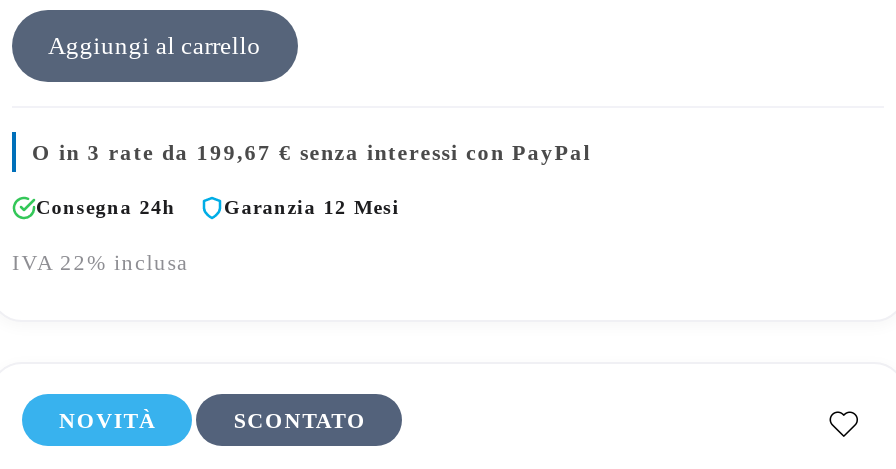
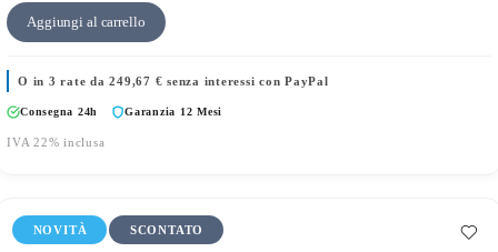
- O in 3 rate da 199,67 €senza interessi con PayPal
+ O in 3 rate da 249,67 €senza interessi con PayPal
